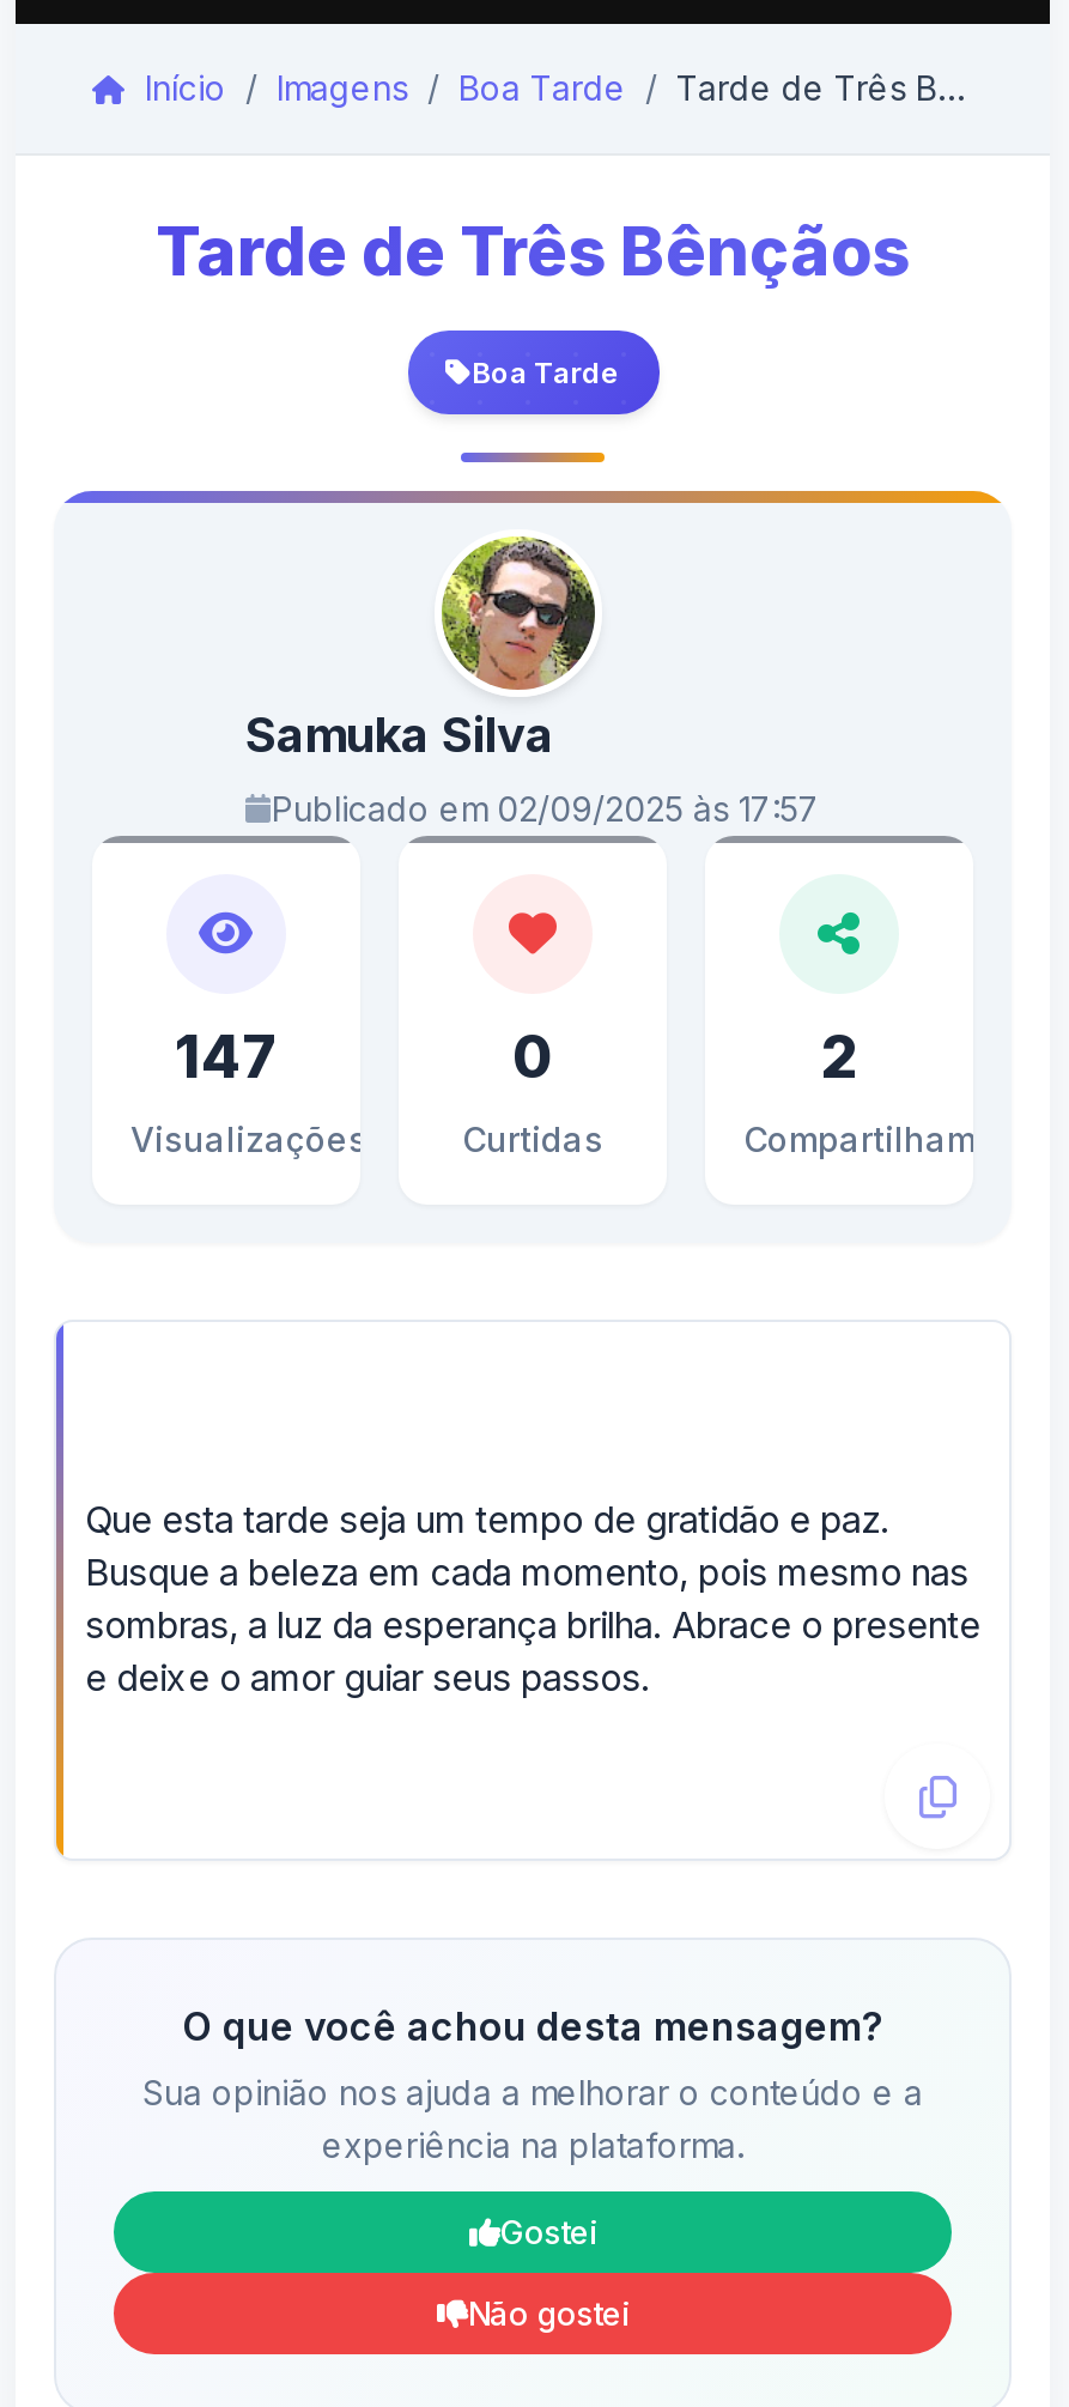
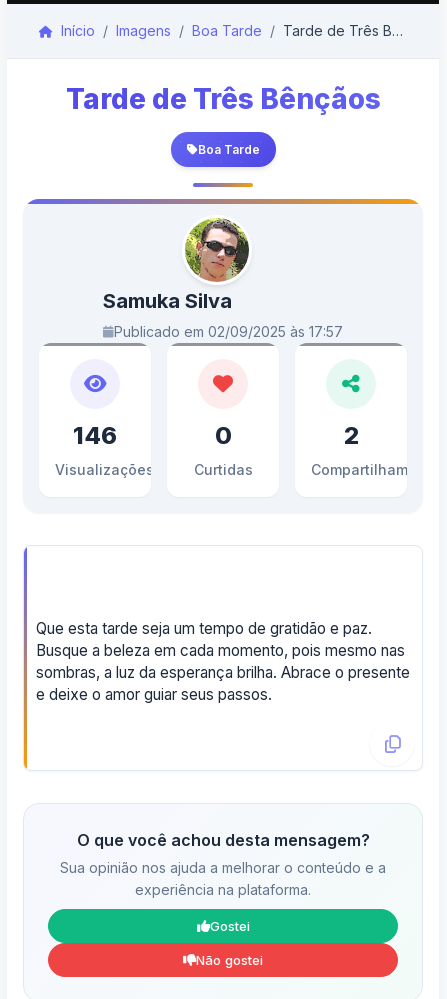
- 147
+ 146
